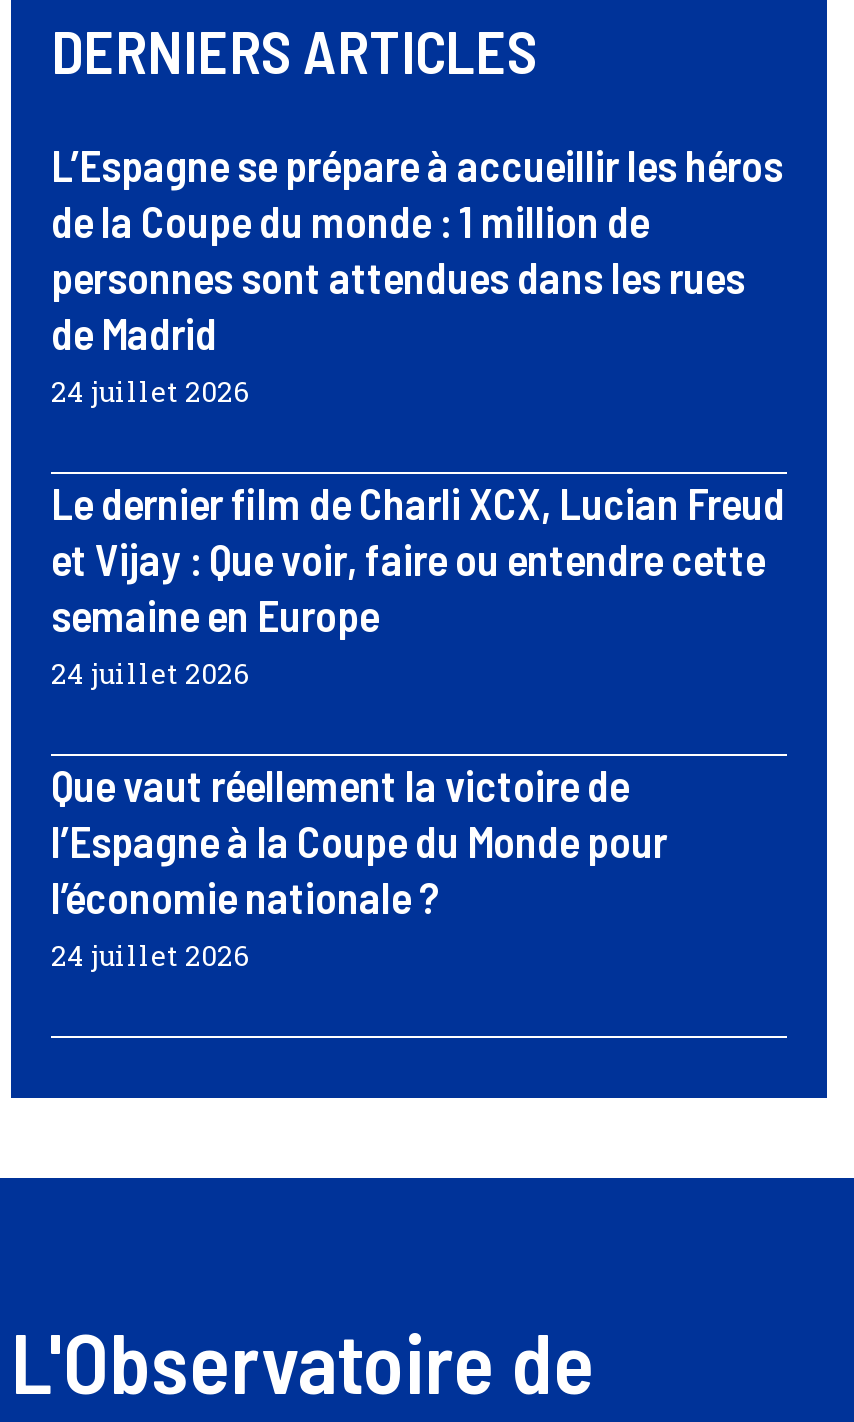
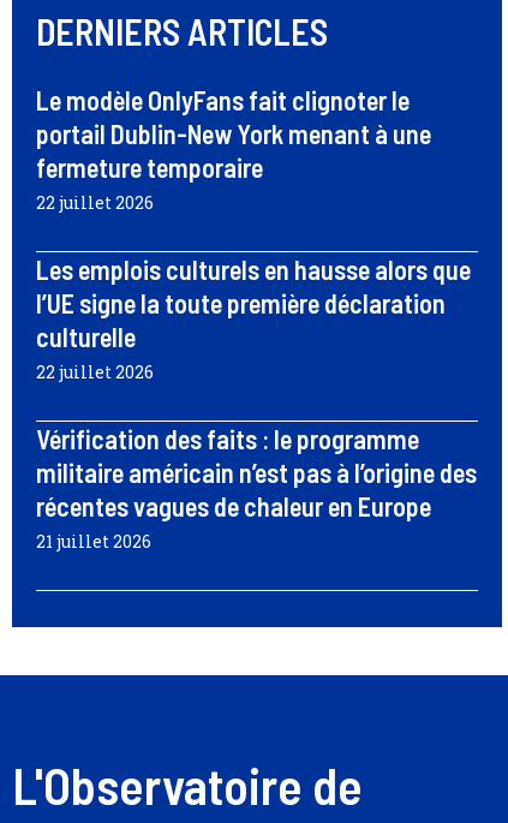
- L’Espagne se prépare à accueillir les héros
- de la Coupe du monde : 1 million de
- personnes sont attendues dans les rues
- de Madrid
- 24 juillet 2026
+ Le modèle OnlyFans fait clignoter le
+ portail Dublin-New York menant à une
+ fermeture temporaire
+ 22 juillet 2026

- Le dernier film de Charli XCX, Lucian Freud
- et Vijay : Que voir, faire ou entendre cette
- semaine en Europe
- 24 juillet 2026
+ Les emplois culturels en hausse alors que
+ l’UE signe la toute première déclaration
+ culturelle
+ 22 juillet 2026

- Que vaut réellement la victoire de
- l’Espagne à la Coupe du Monde pour
- l’économie nationale ?
- 24 juillet 2026
+ Vérification des faits : le programme
+ militaire américain n’est pas à l’origine des
+ récentes vagues de chaleur en Europe
+ 21 juillet 2026
